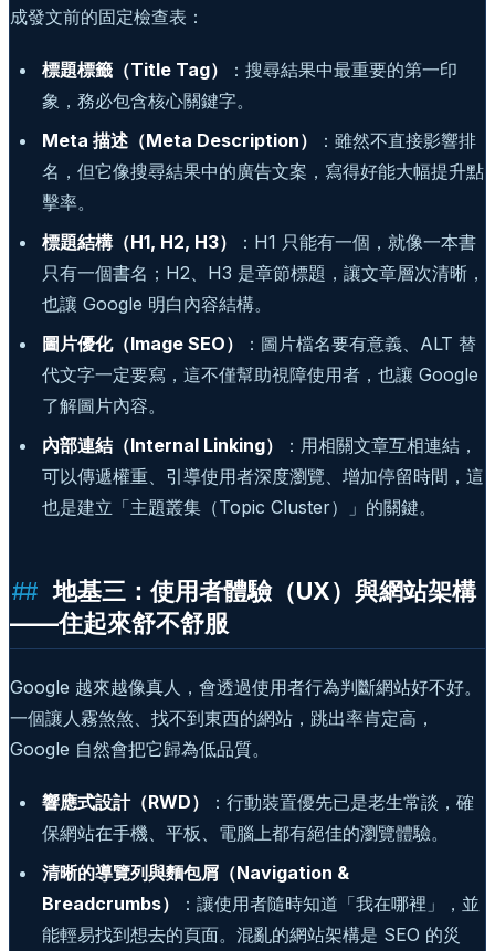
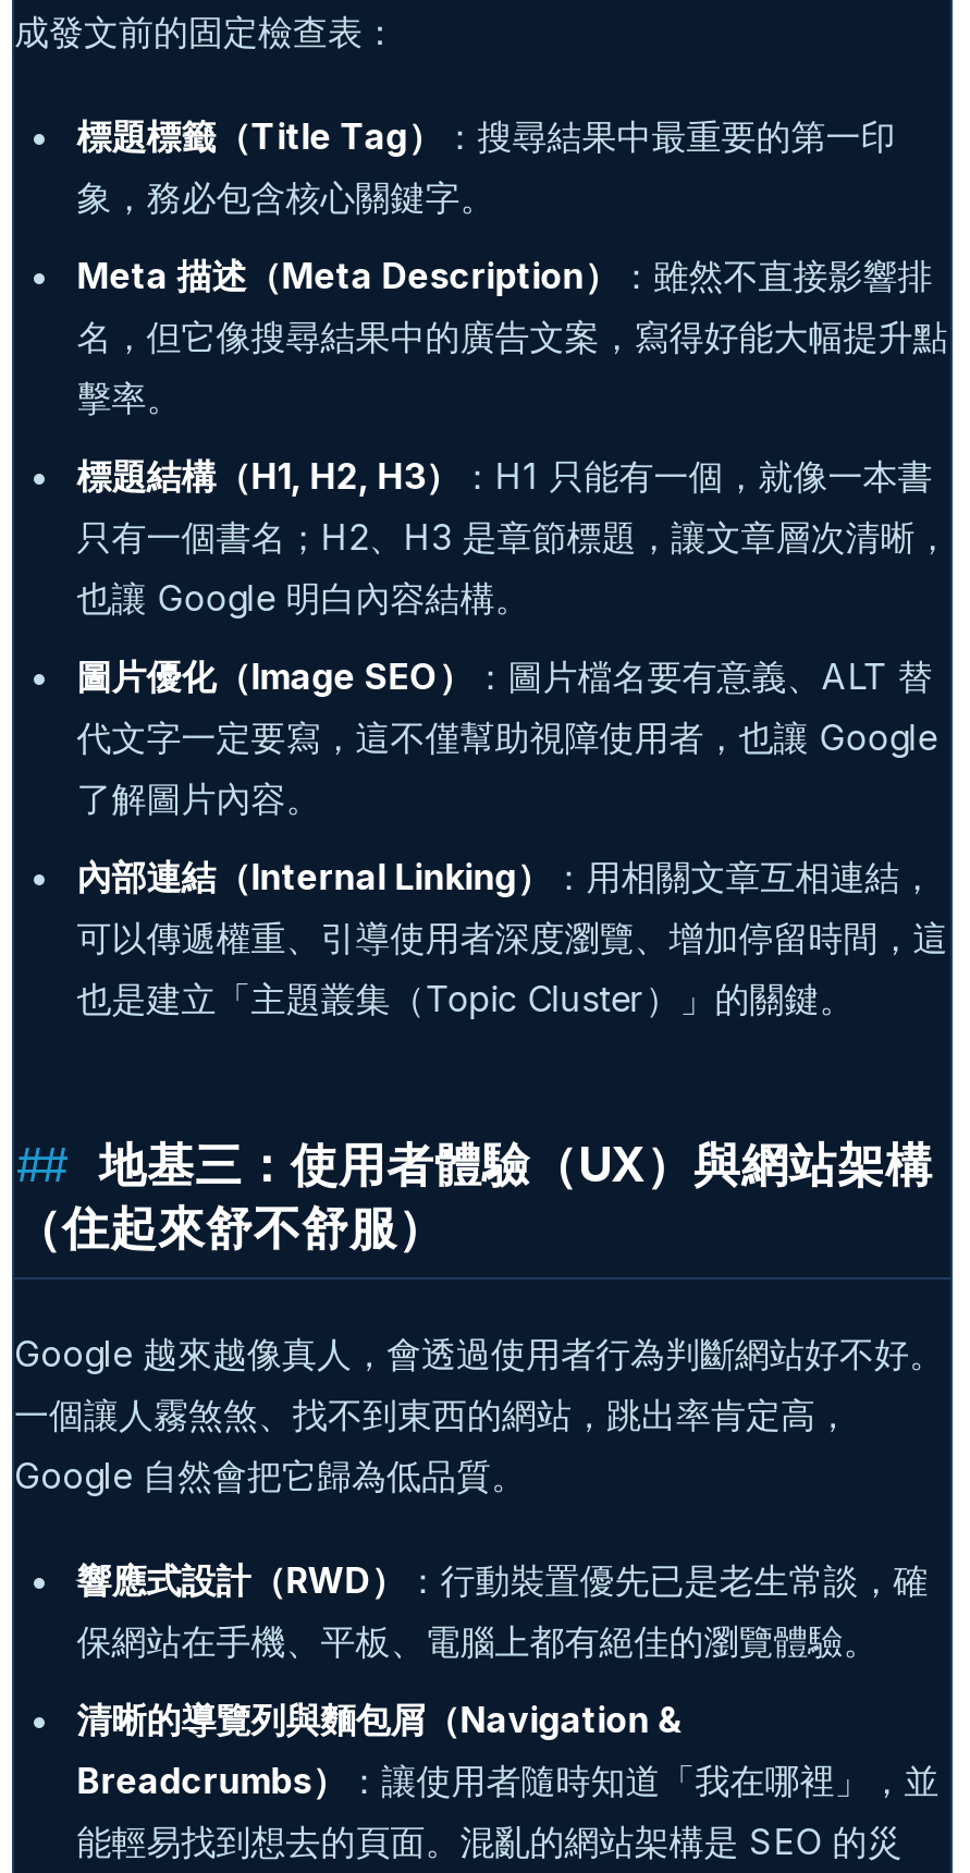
- ——住起來舒不舒服
+ （住起來舒不舒服）
